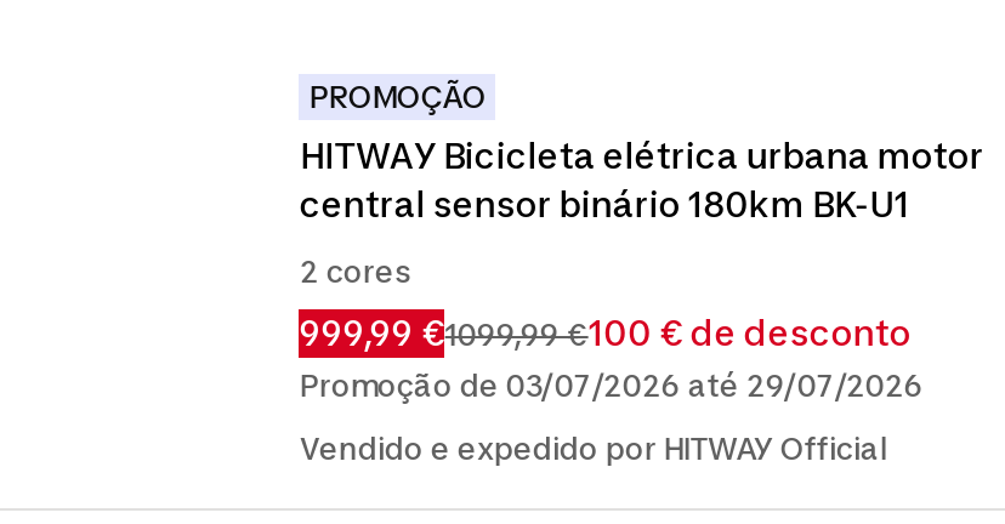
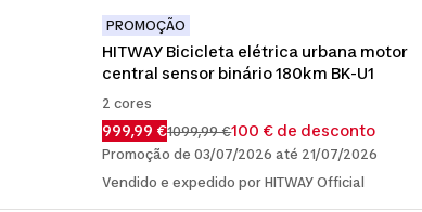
- Promoção de 03/07/2026 até 29/07/2026
+ Promoção de 03/07/2026 até 21/07/2026
